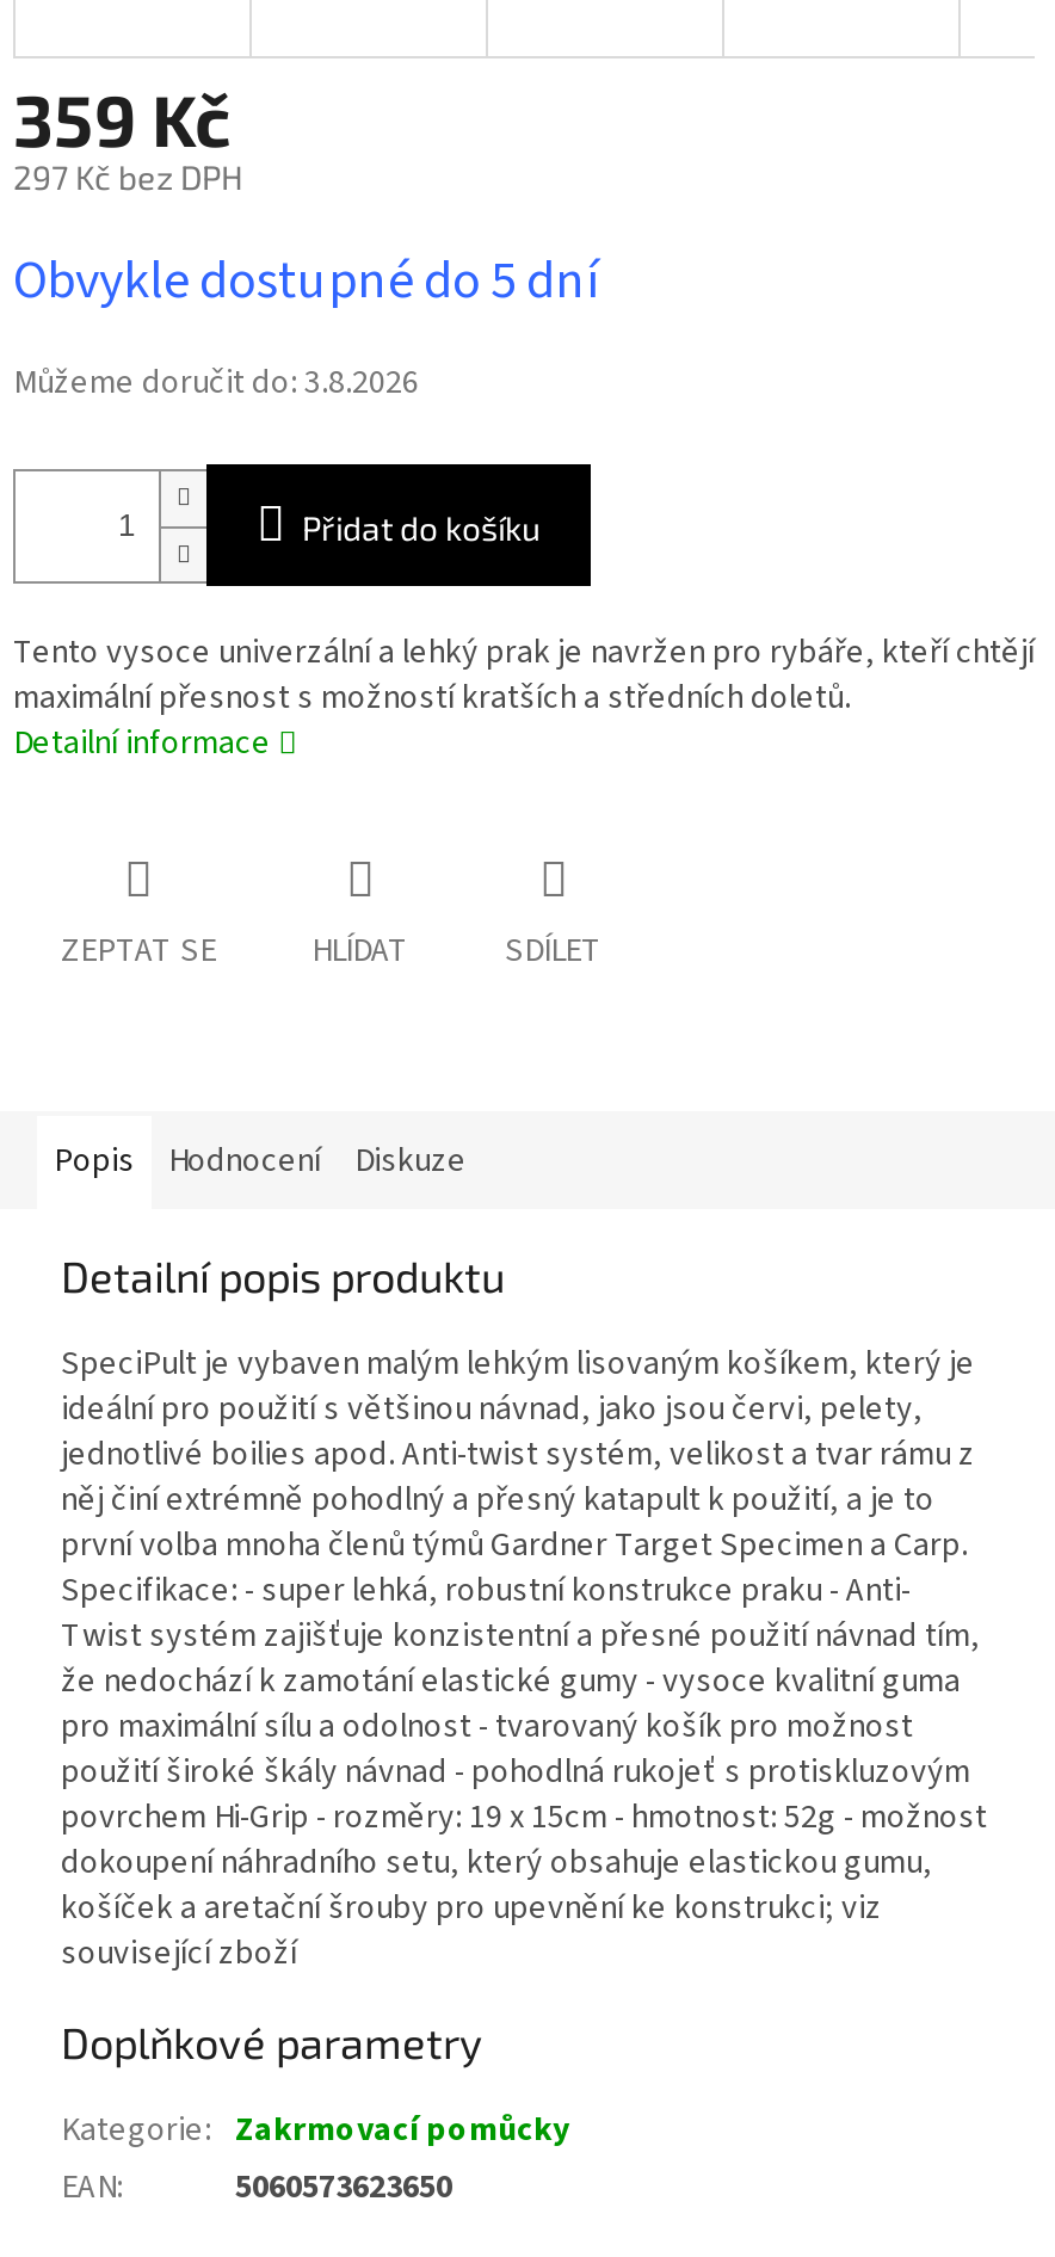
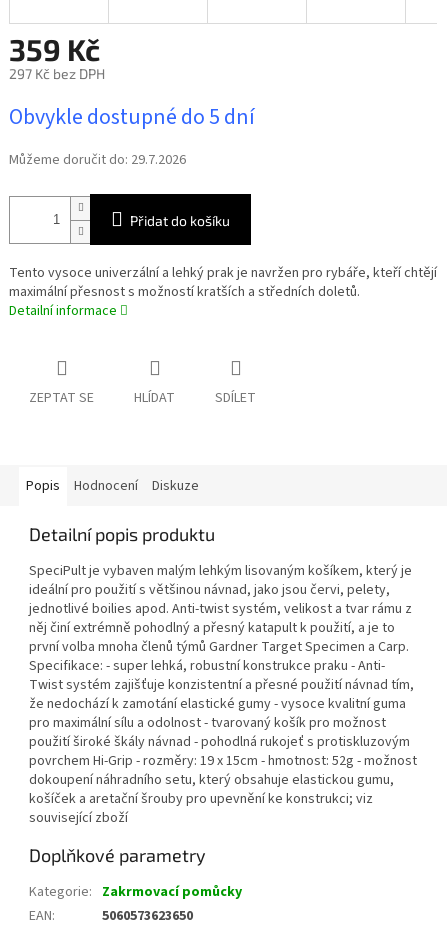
- Můžeme doručit do: 3.8.2026
+ Můžeme doručit do: 29.7.2026
